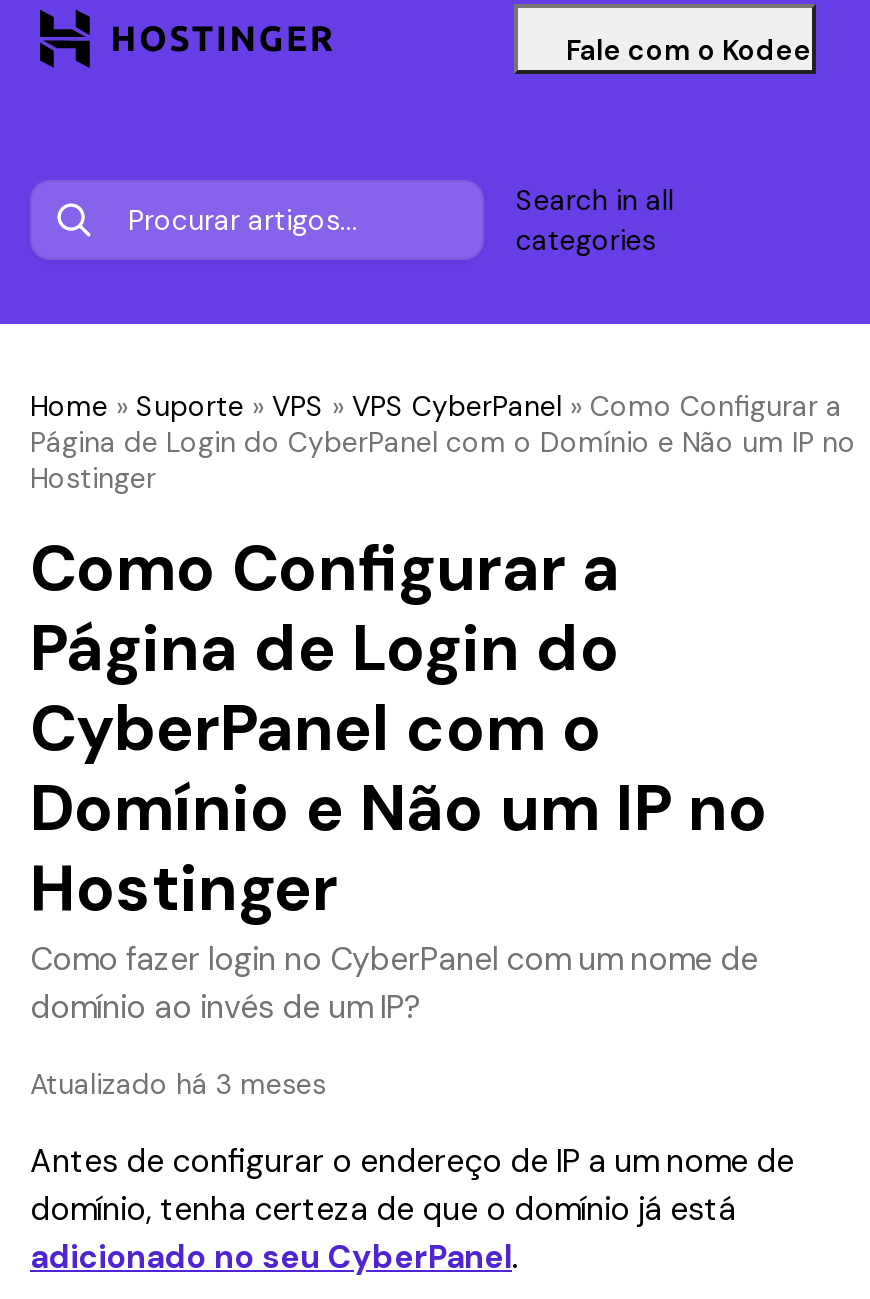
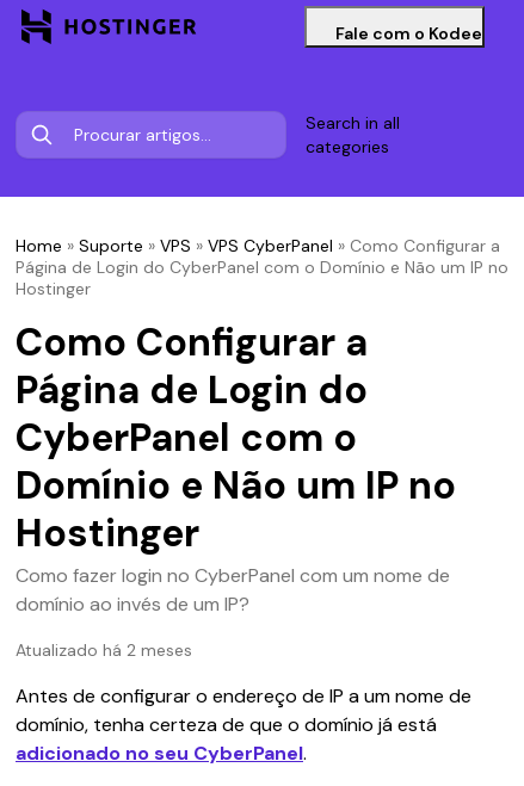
- Atualizado há 3 meses
+ Atualizado há 2 meses
